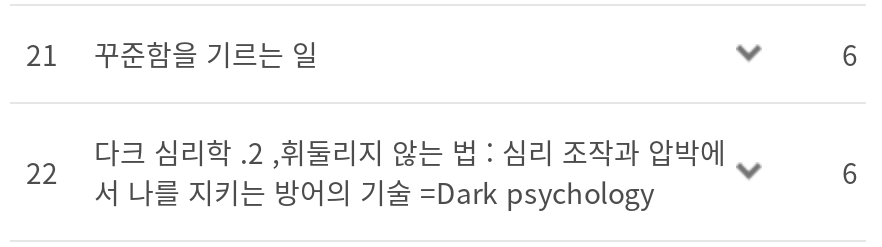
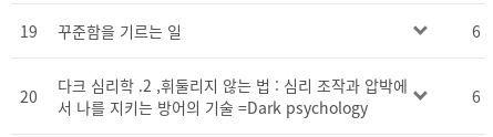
- 21 꾸준함을 기르는 일
+ 19 꾸준함을 기르는 일

- 22 다크 심리학 .2 ,휘둘리지 않는 법 : 심리 조작과 압박에 서 나를 지키는 방어의 기술 =Dark psychology
+ 20 다크 심리학 .2 ,휘둘리지 않는 법 : 심리 조작과 압박에 서 나를 지키는 방어의 기술 =Dark psychology
